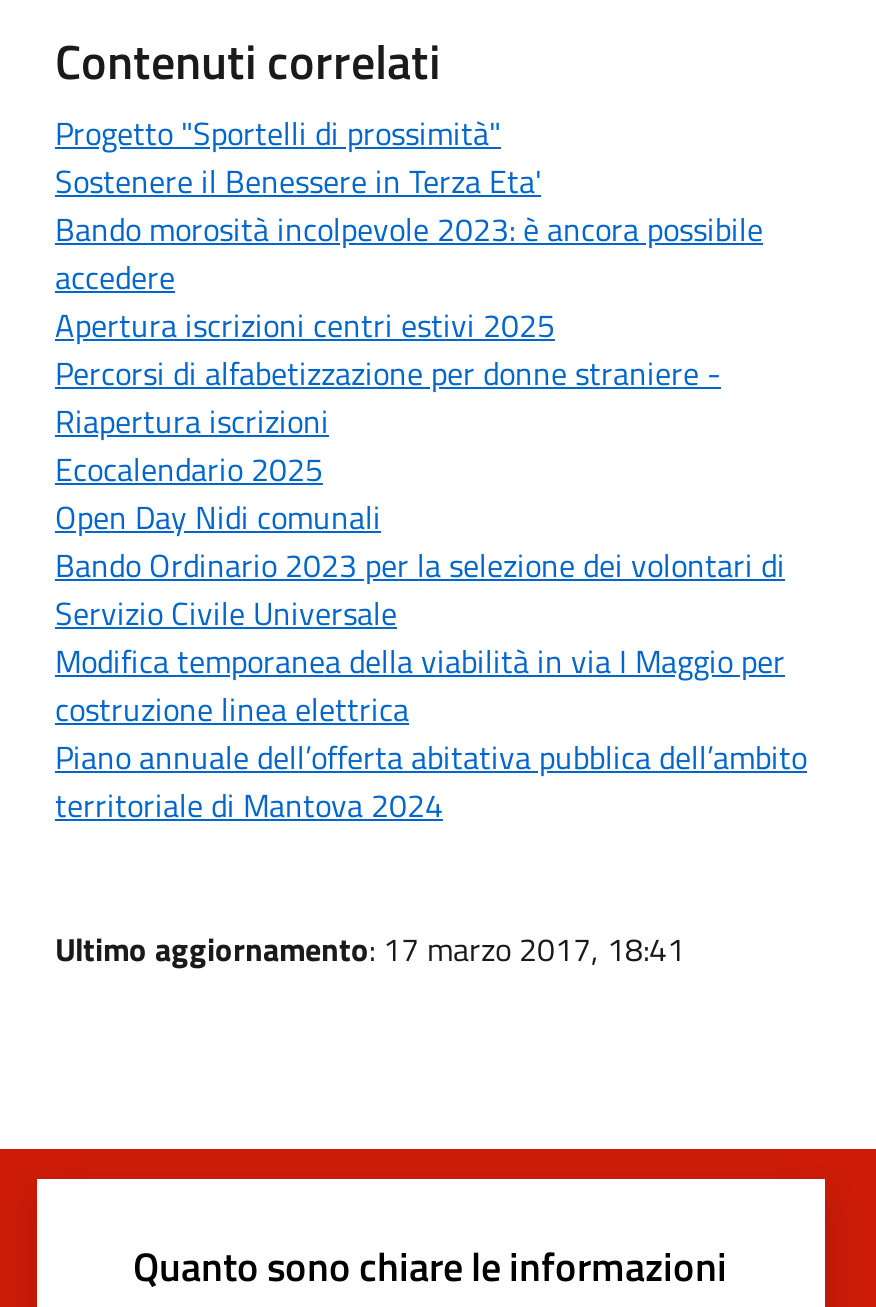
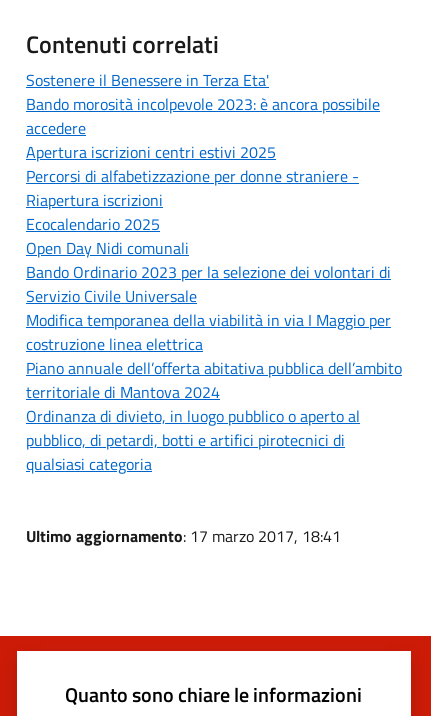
- Progetto "Sportelli di prossimità"

moved up: Sostenere il Benessere in Terza Eta' | Bando morosità incolpevole 2023: è ancora possibile | accedere | ... | Piano annuale dell’offerta abitativa pubblica dell’ambito | territoriale di Mantova 2024

+ Ordinanza di divieto, in luogo pubblico o aperto al
+ pubblico, di petardi, botti e artifici pirotecnici di
+ qualsiasi categoria
